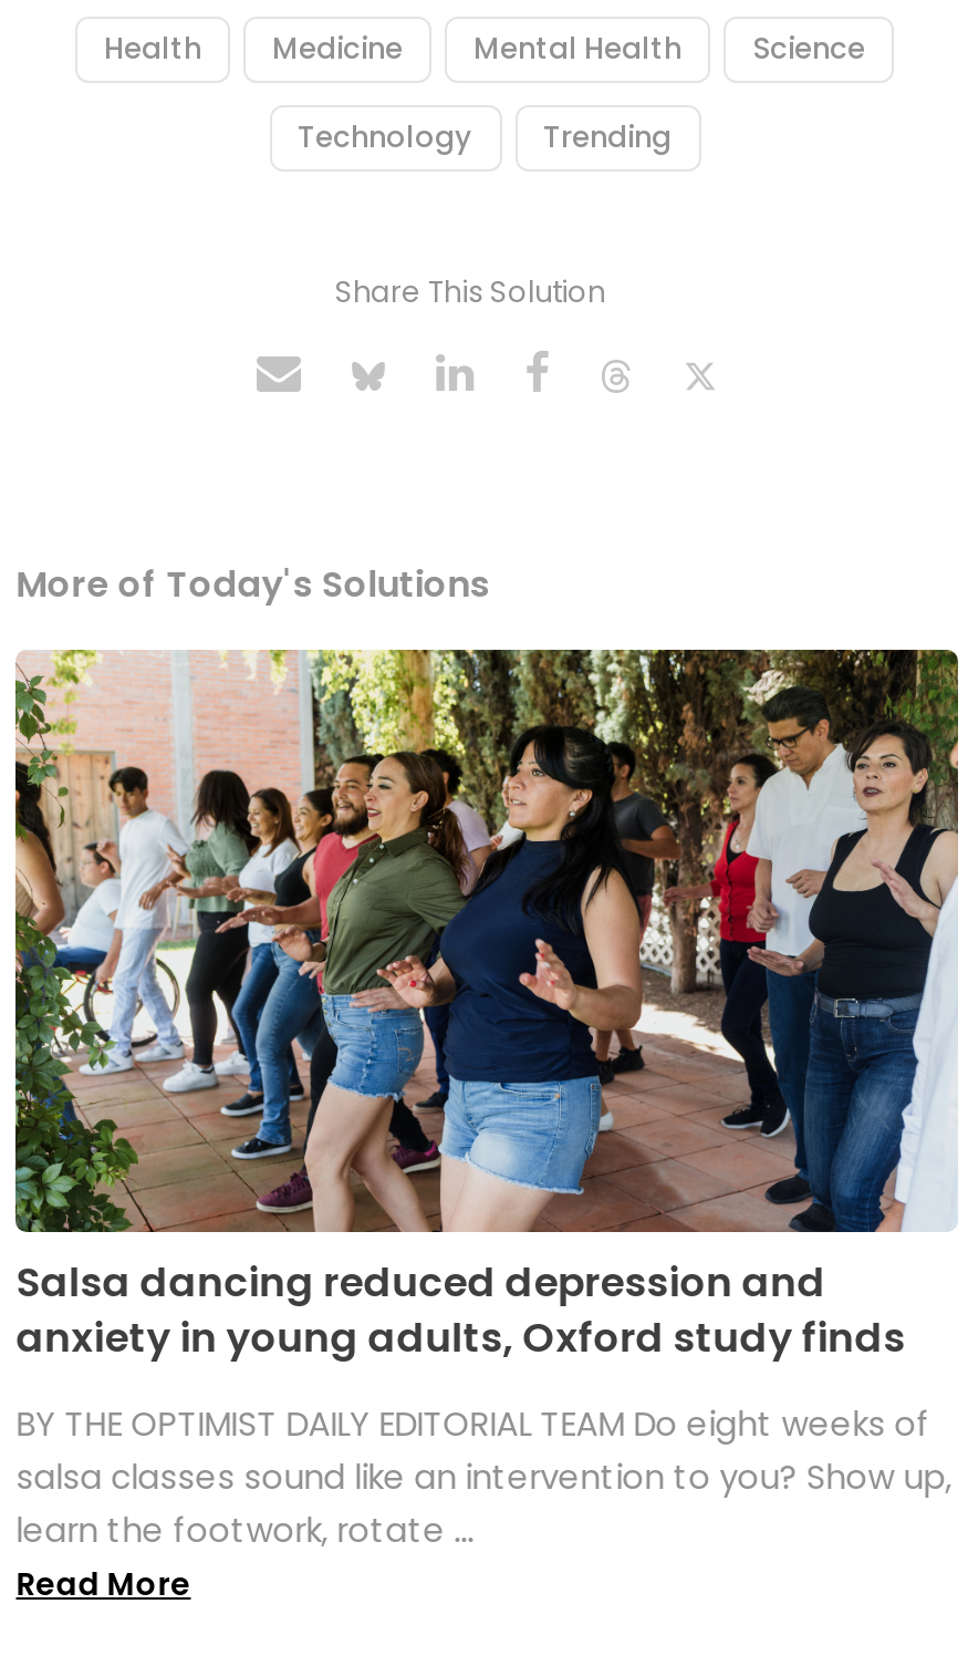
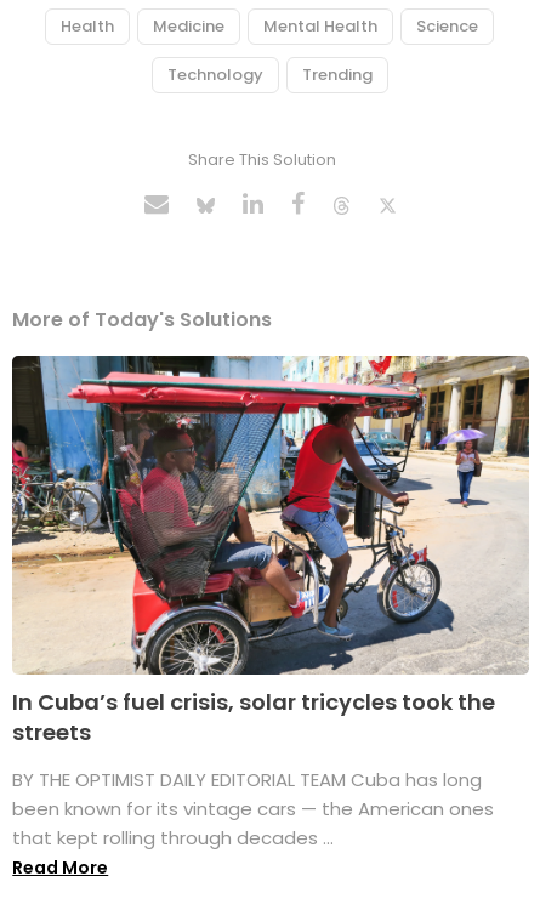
- [image]
- Salsa dancing reduced depression and
- anxiety in young adults, Oxford study finds
+ [image]
+ In Cuba’s fuel crisis, solar tricycles took the
+ streets

- BY THE OPTIMIST DAILY EDITORIAL TEAM Do eight weeks of
- salsa classes sound like an intervention to you? Show up,
- learn the footwork, rotate ...
+ BY THE OPTIMIST DAILY EDITORIAL TEAM Cuba has long
+ been known for its vintage cars — the American ones
+ that kept rolling through decades ...
